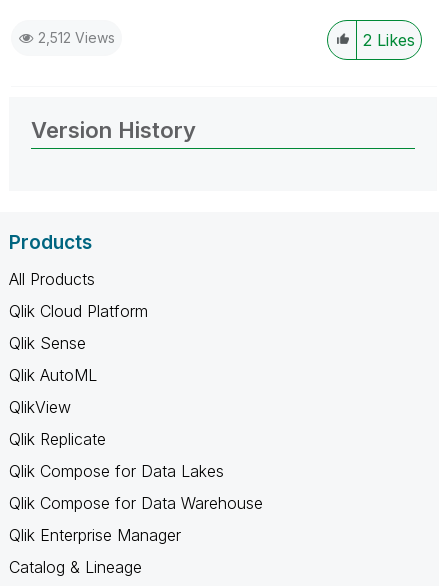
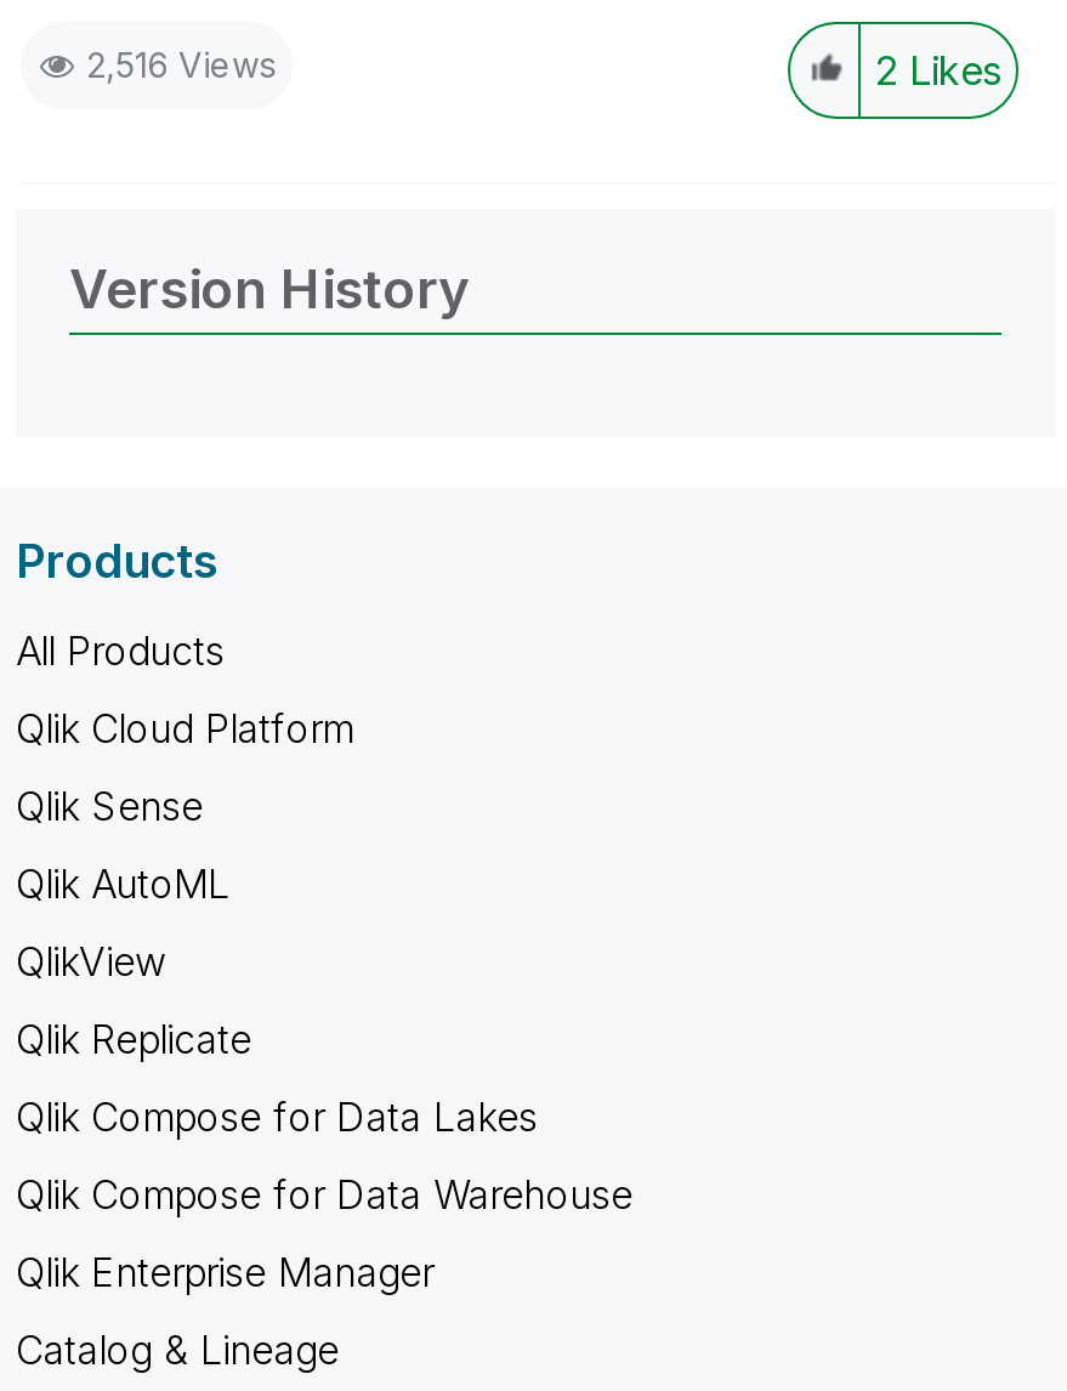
- 2,512 Views
+ 2,516 Views
